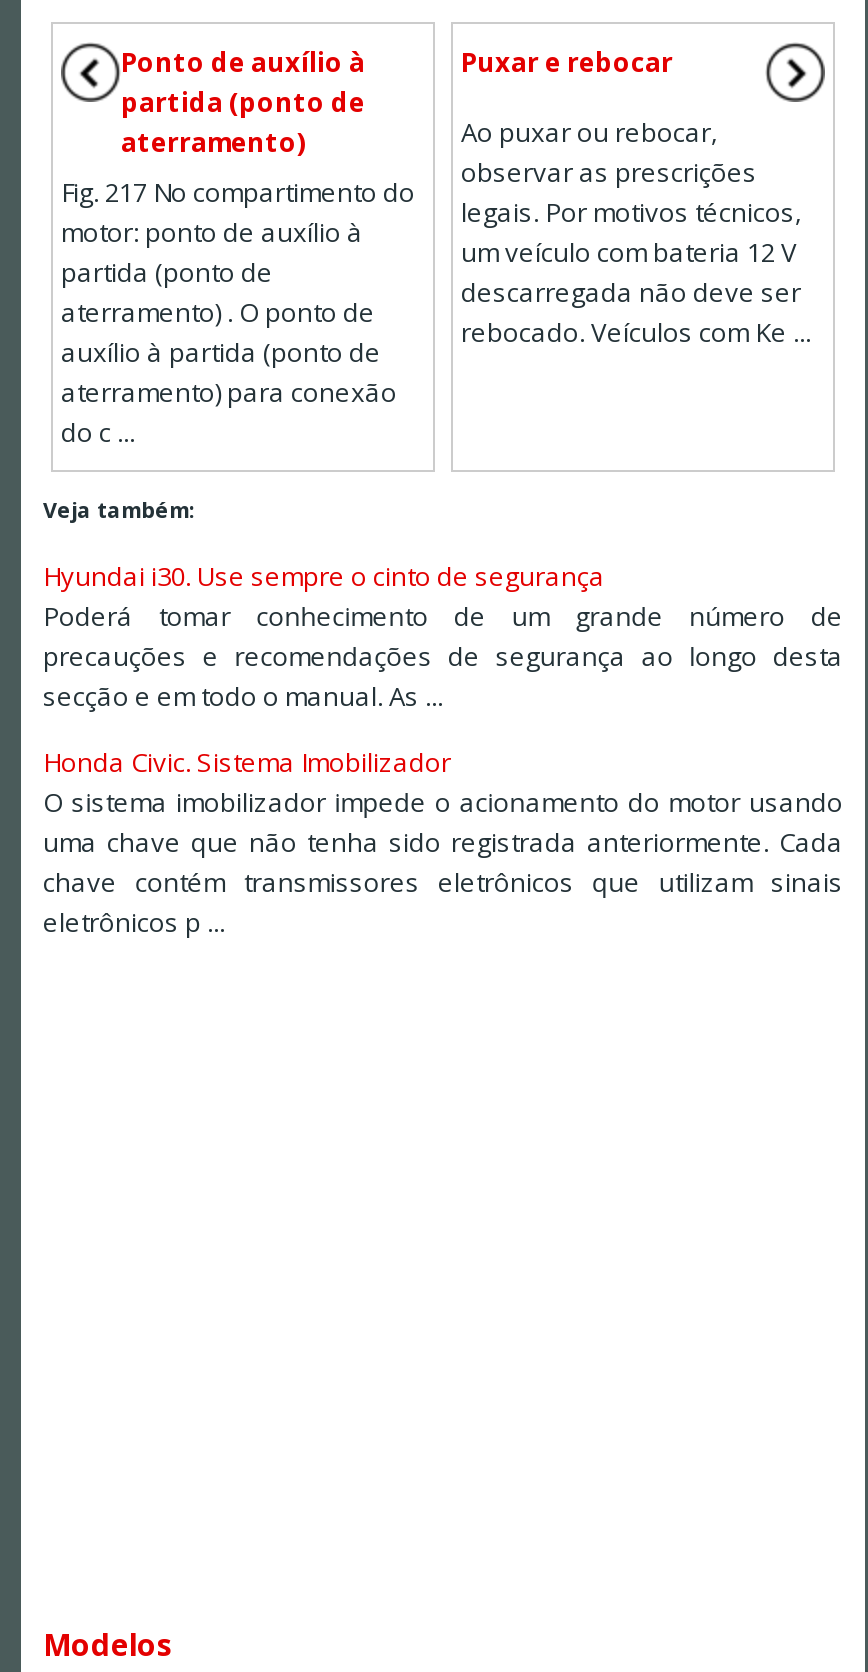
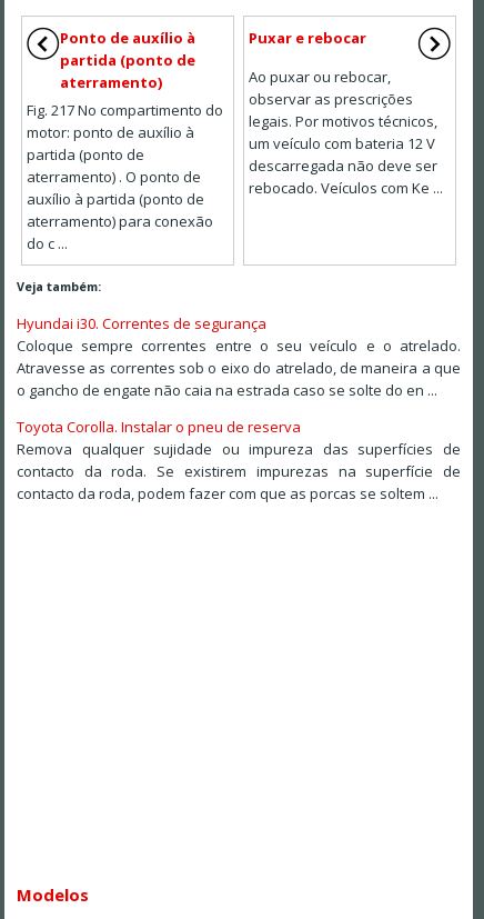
- Hyundai i30. Use sempre o cinto de segurança
- Poderá tomar conhecimento de um grande número de
- precauções e recomendações de segurança ao longo desta
- secção e em todo o manual. As ...
+ Hyundai i30. Correntes de segurança
+ Coloque sempre correntes entre o seu veículo e o atrelado.
+ Atravesse as correntes sob o eixo do atrelado, de maneira a que
+ o gancho de engate não caia na estrada caso se solte do en ...

- Honda Civic. Sistema Imobilizador
- O sistema imobilizador impede o acionamento do motor usando
- uma chave que não tenha sido registrada anteriormente. Cada
- chave contém transmissores eletrônicos que utilizam sinais
- eletrônicos p ...
+ Toyota Corolla. Instalar o pneu de reserva
+ Remova qualquer sujidade ou impureza das superfícies de
+ contacto da roda. Se existirem impurezas na superfície de
+ contacto da roda, podem fazer com que as porcas se soltem ...
